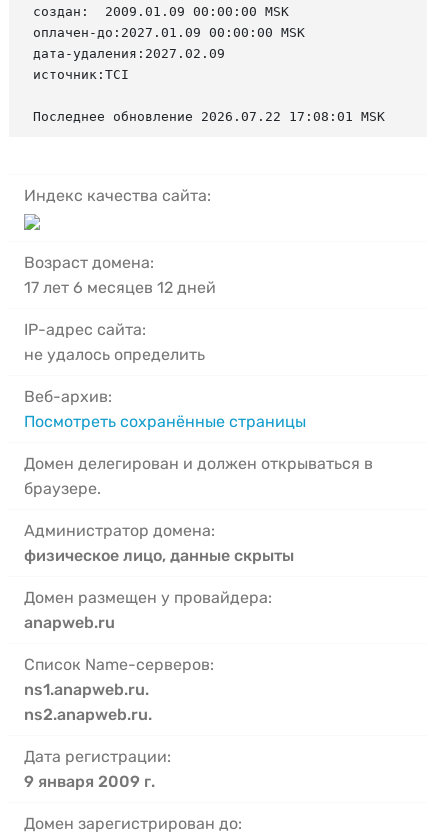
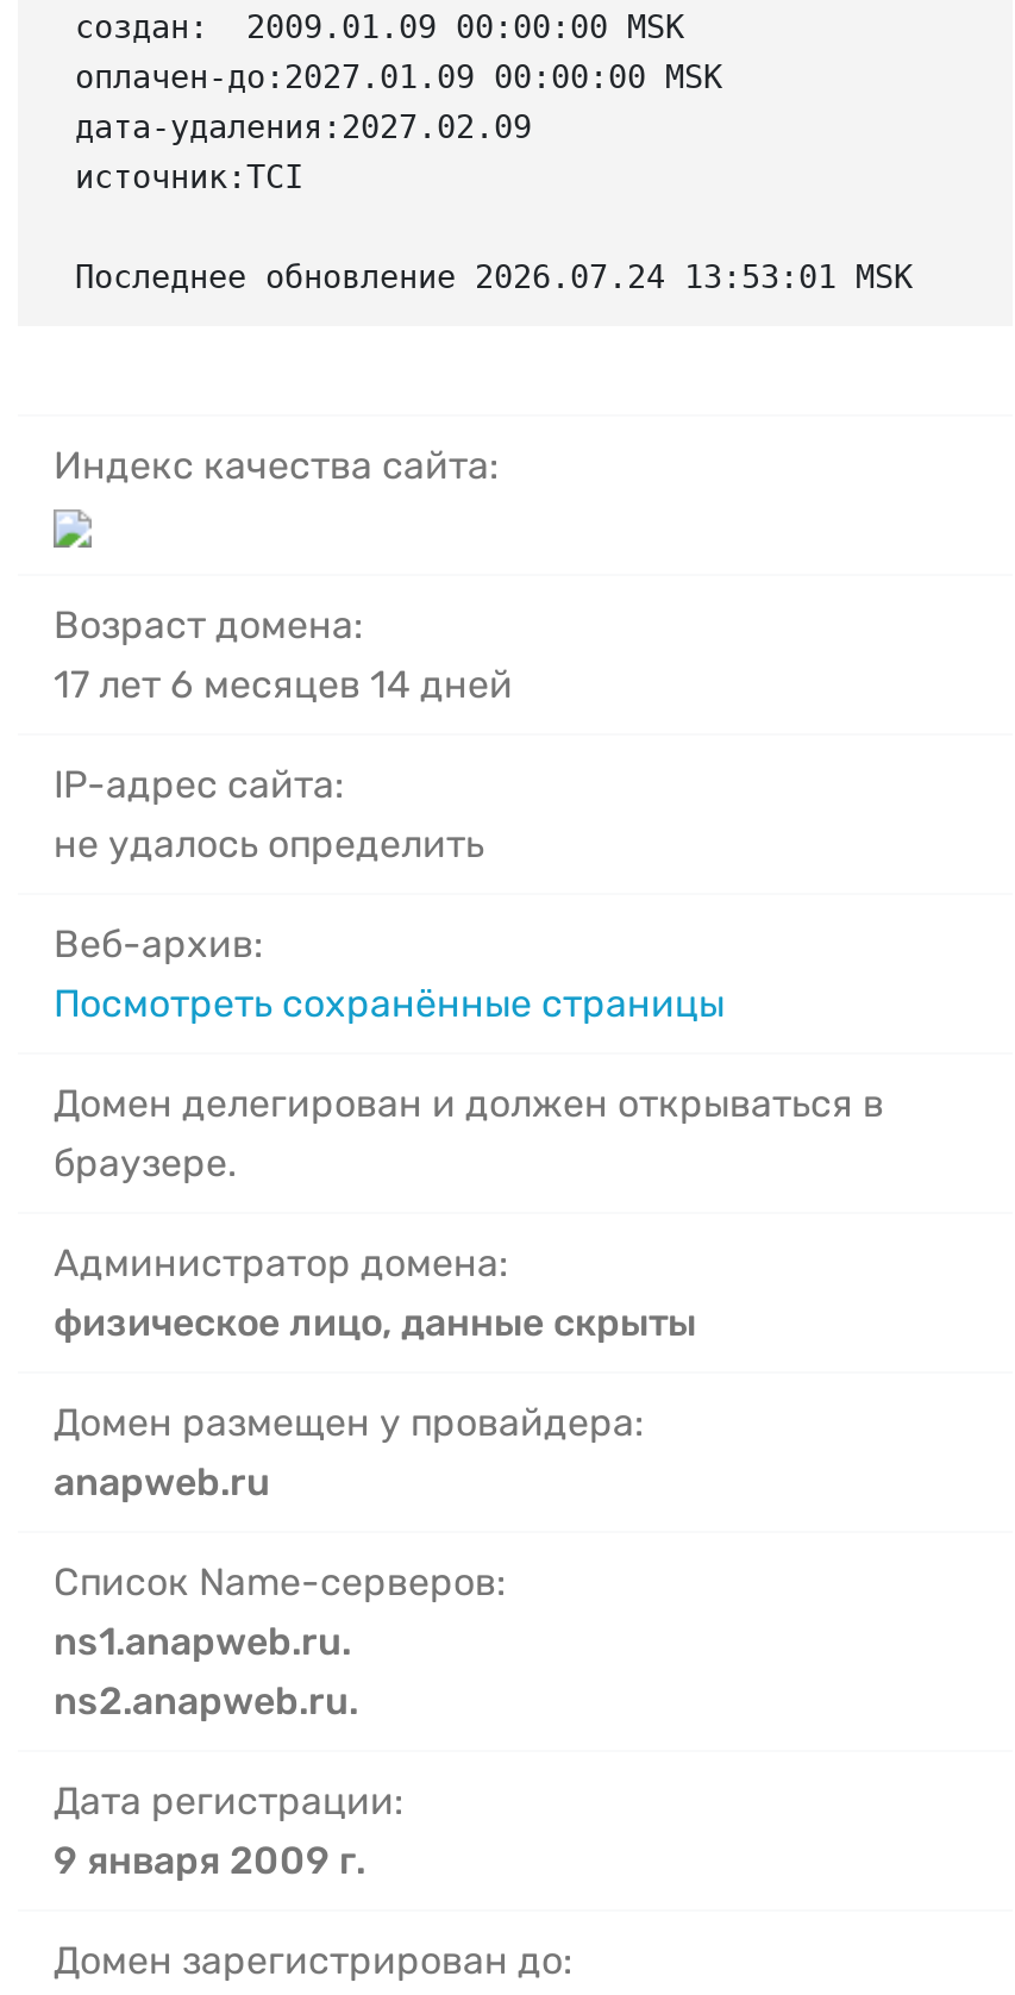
- Последнее обновление 2026.07.22 17:08:01 MSK
+ Последнее обновление 2026.07.24 13:53:01 MSK

- 17 лет 6 месяцев 12 дней
+ 17 лет 6 месяцев 14 дней
